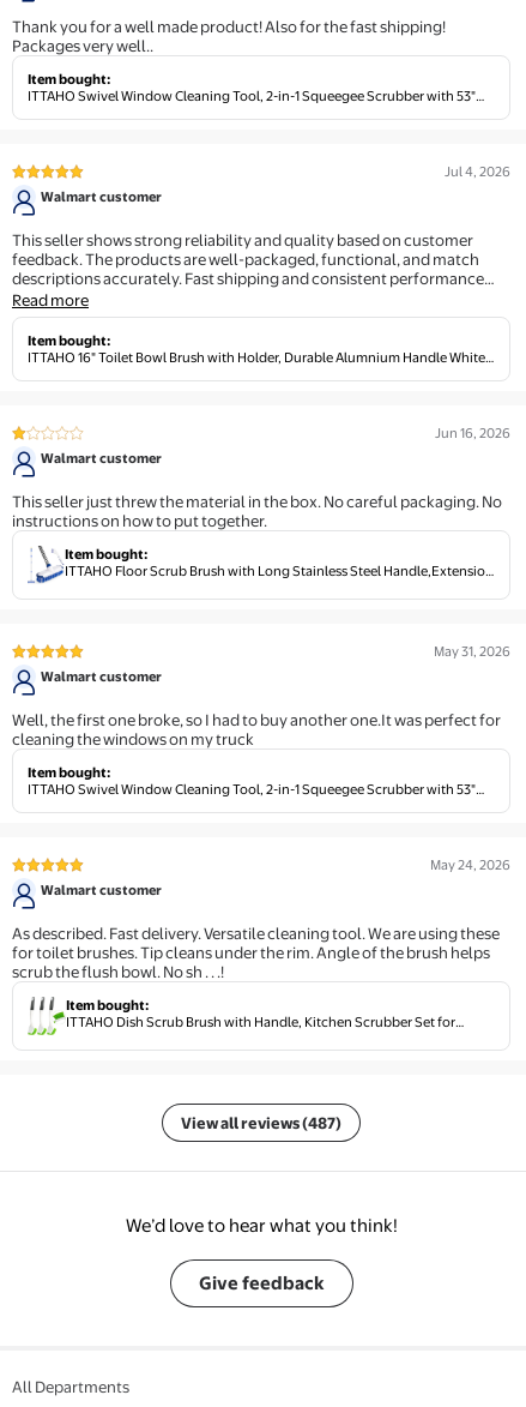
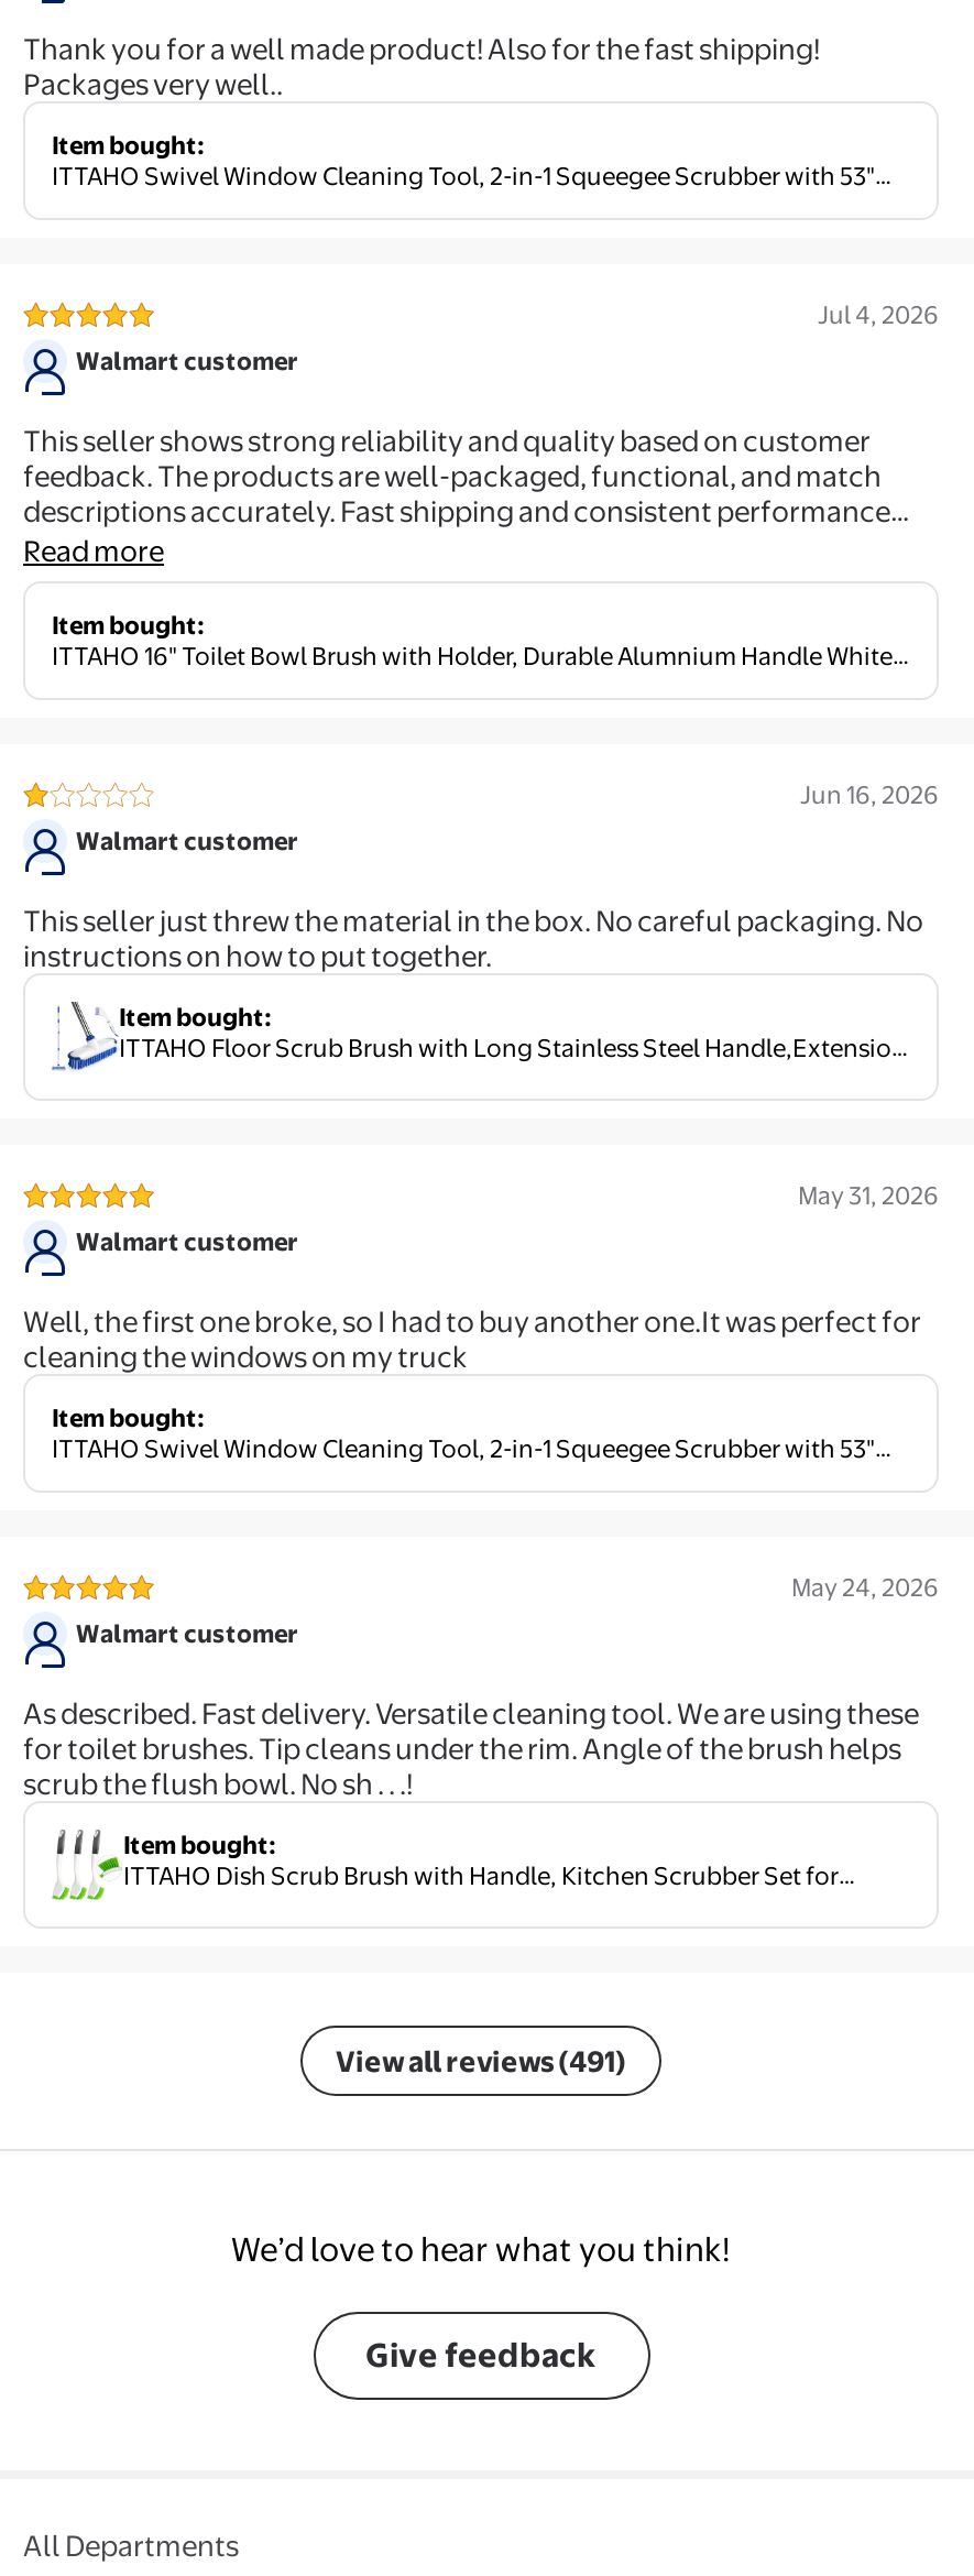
- View all reviews (487)
+ View all reviews (491)
